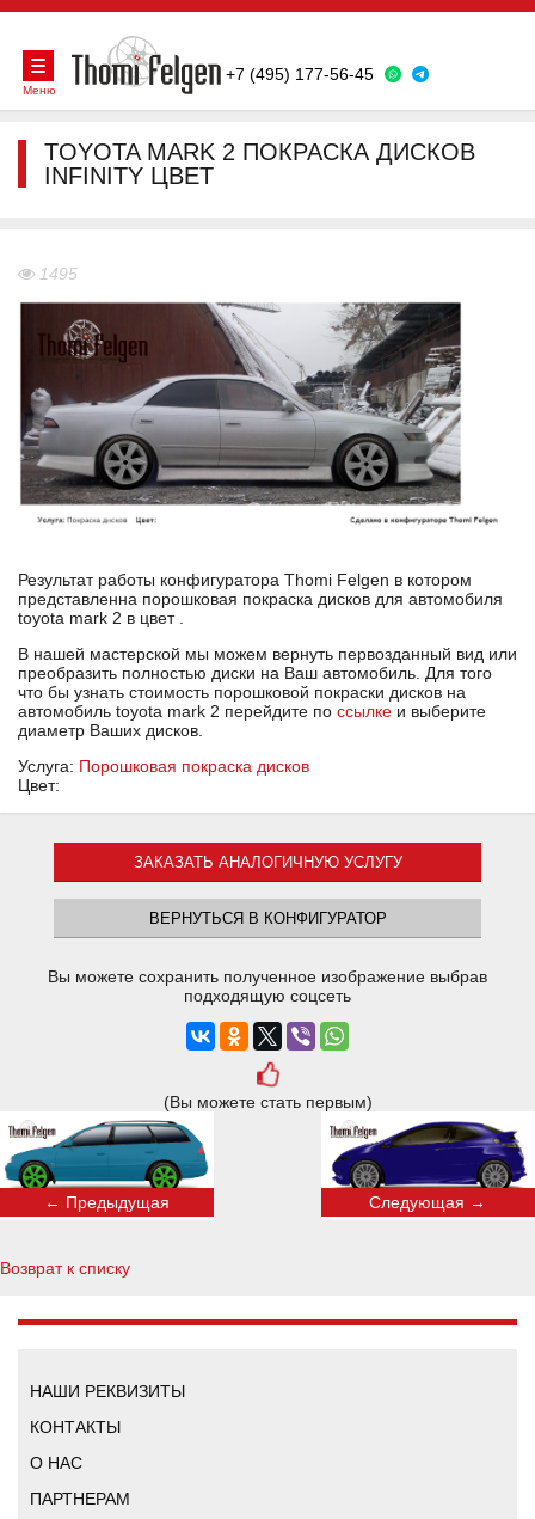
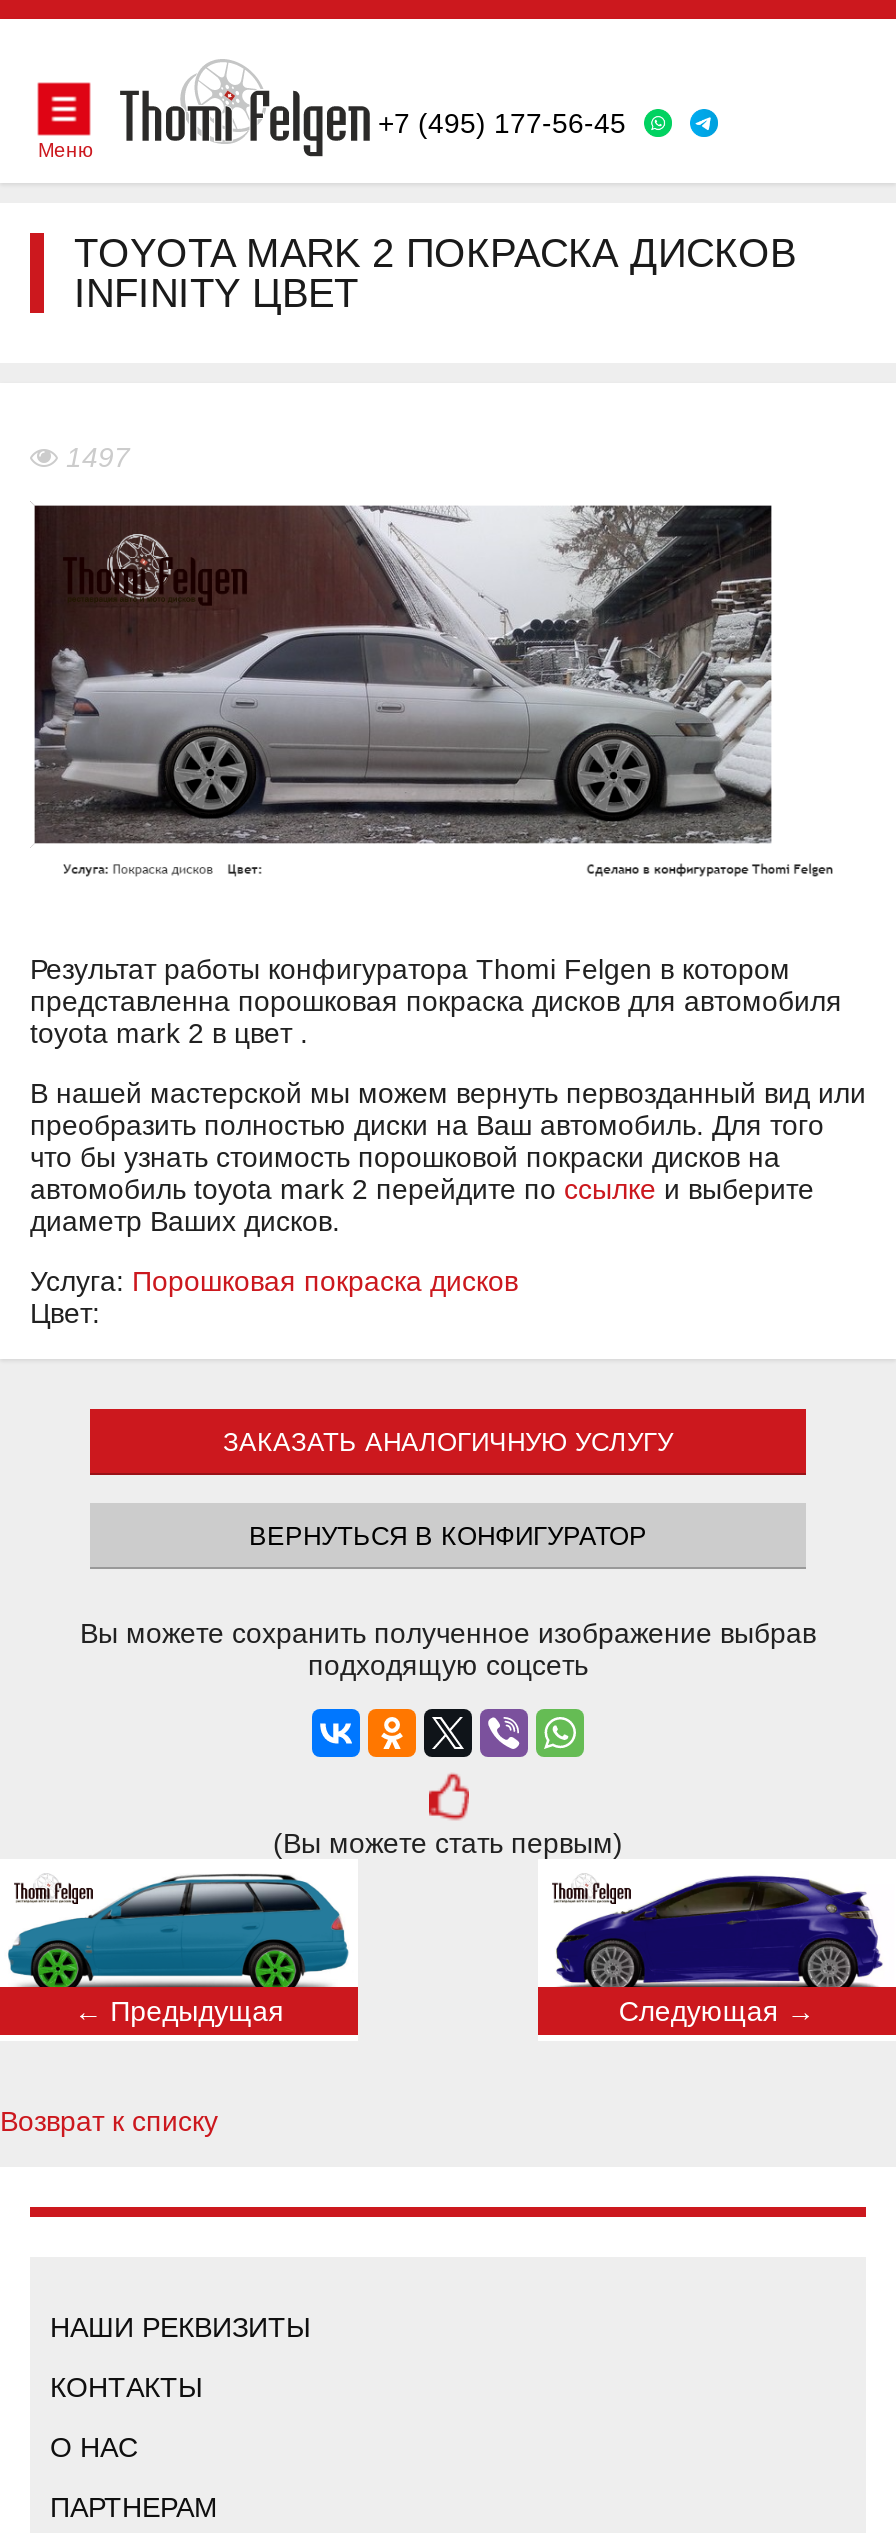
- 1495
+ 1497
